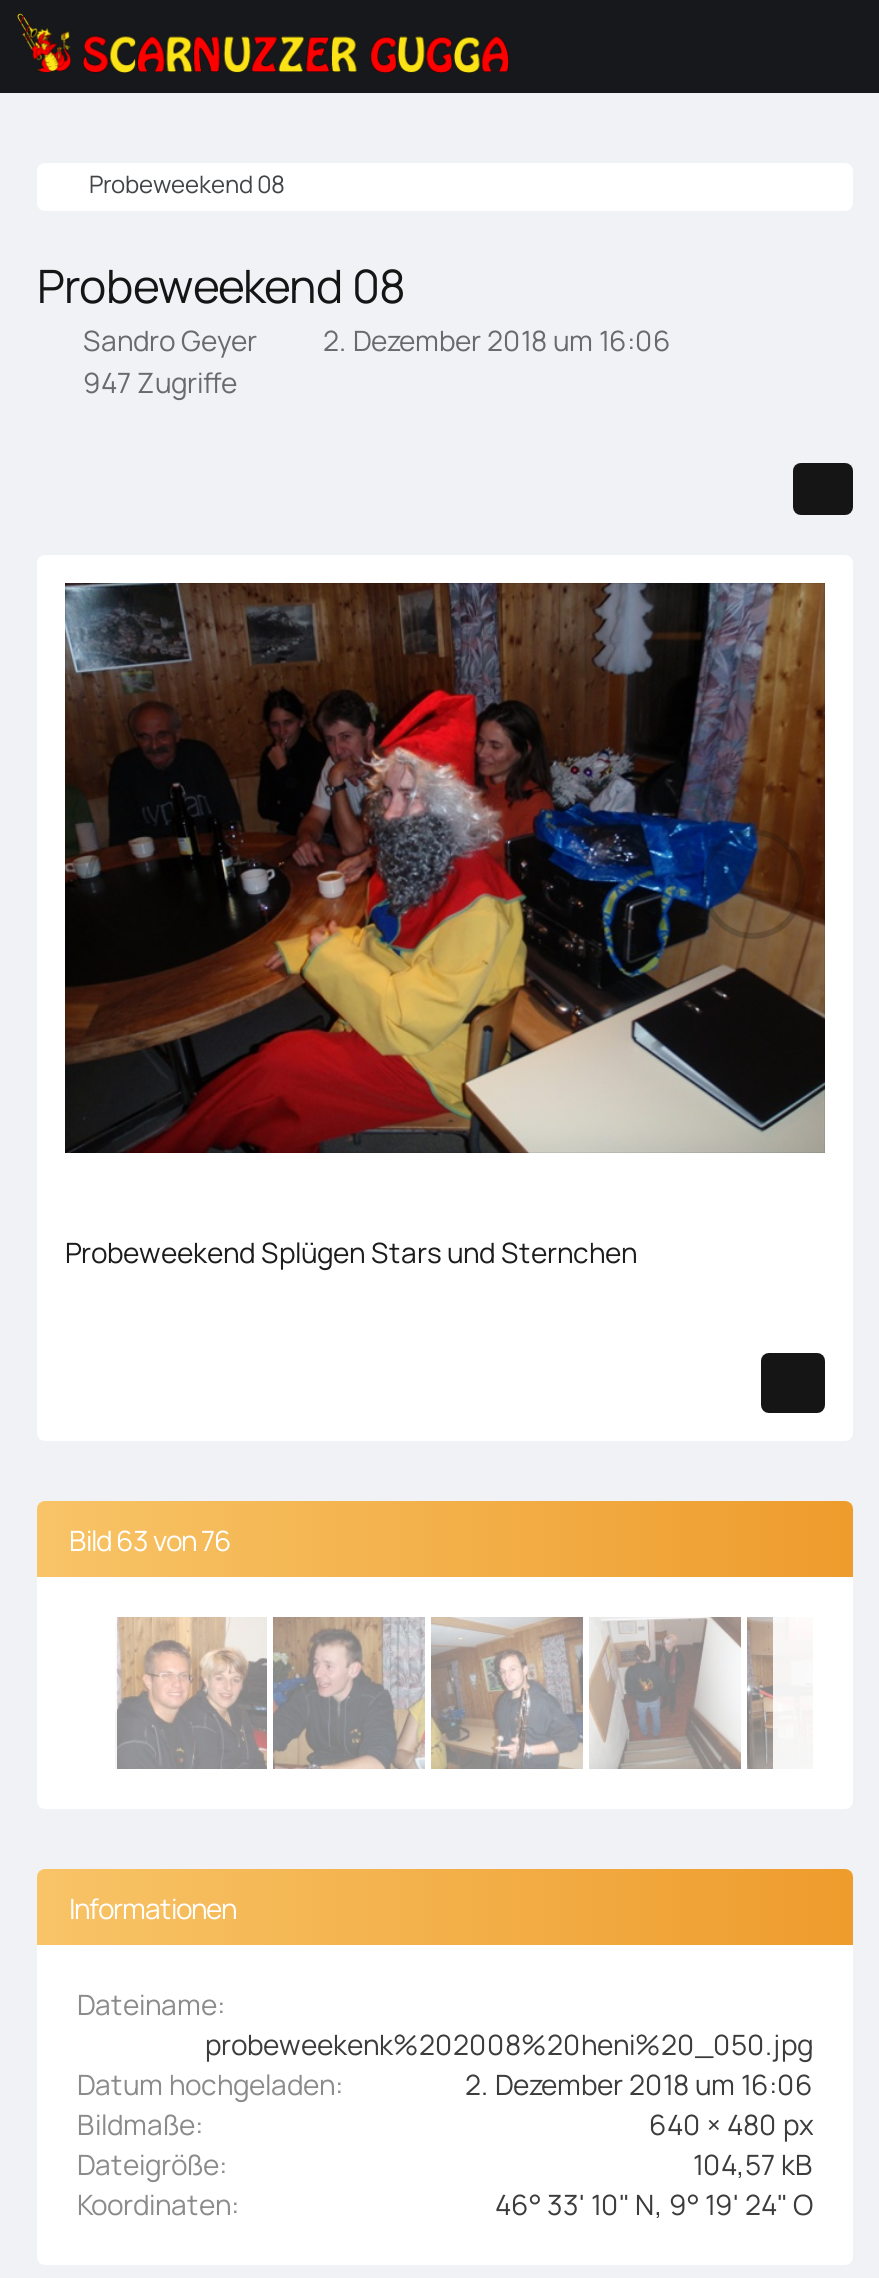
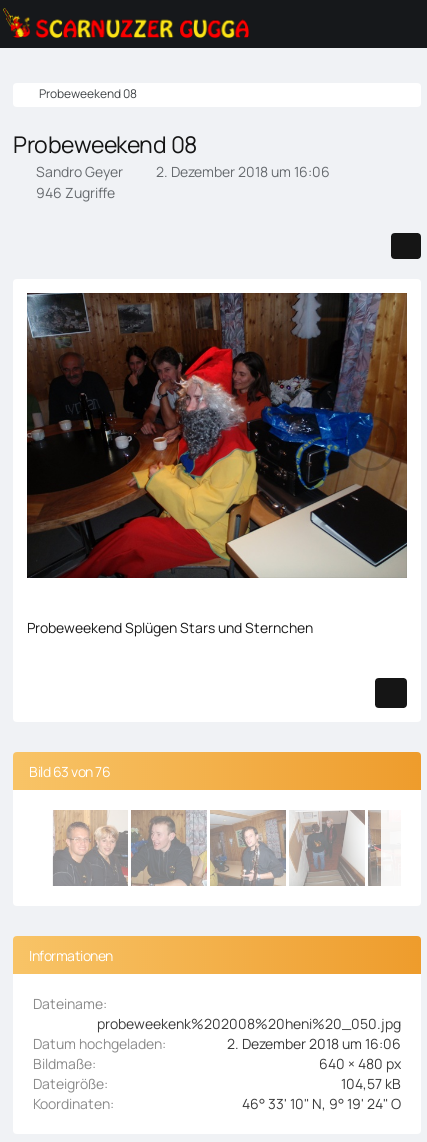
- 947 Zugriffe
+ 946 Zugriffe
